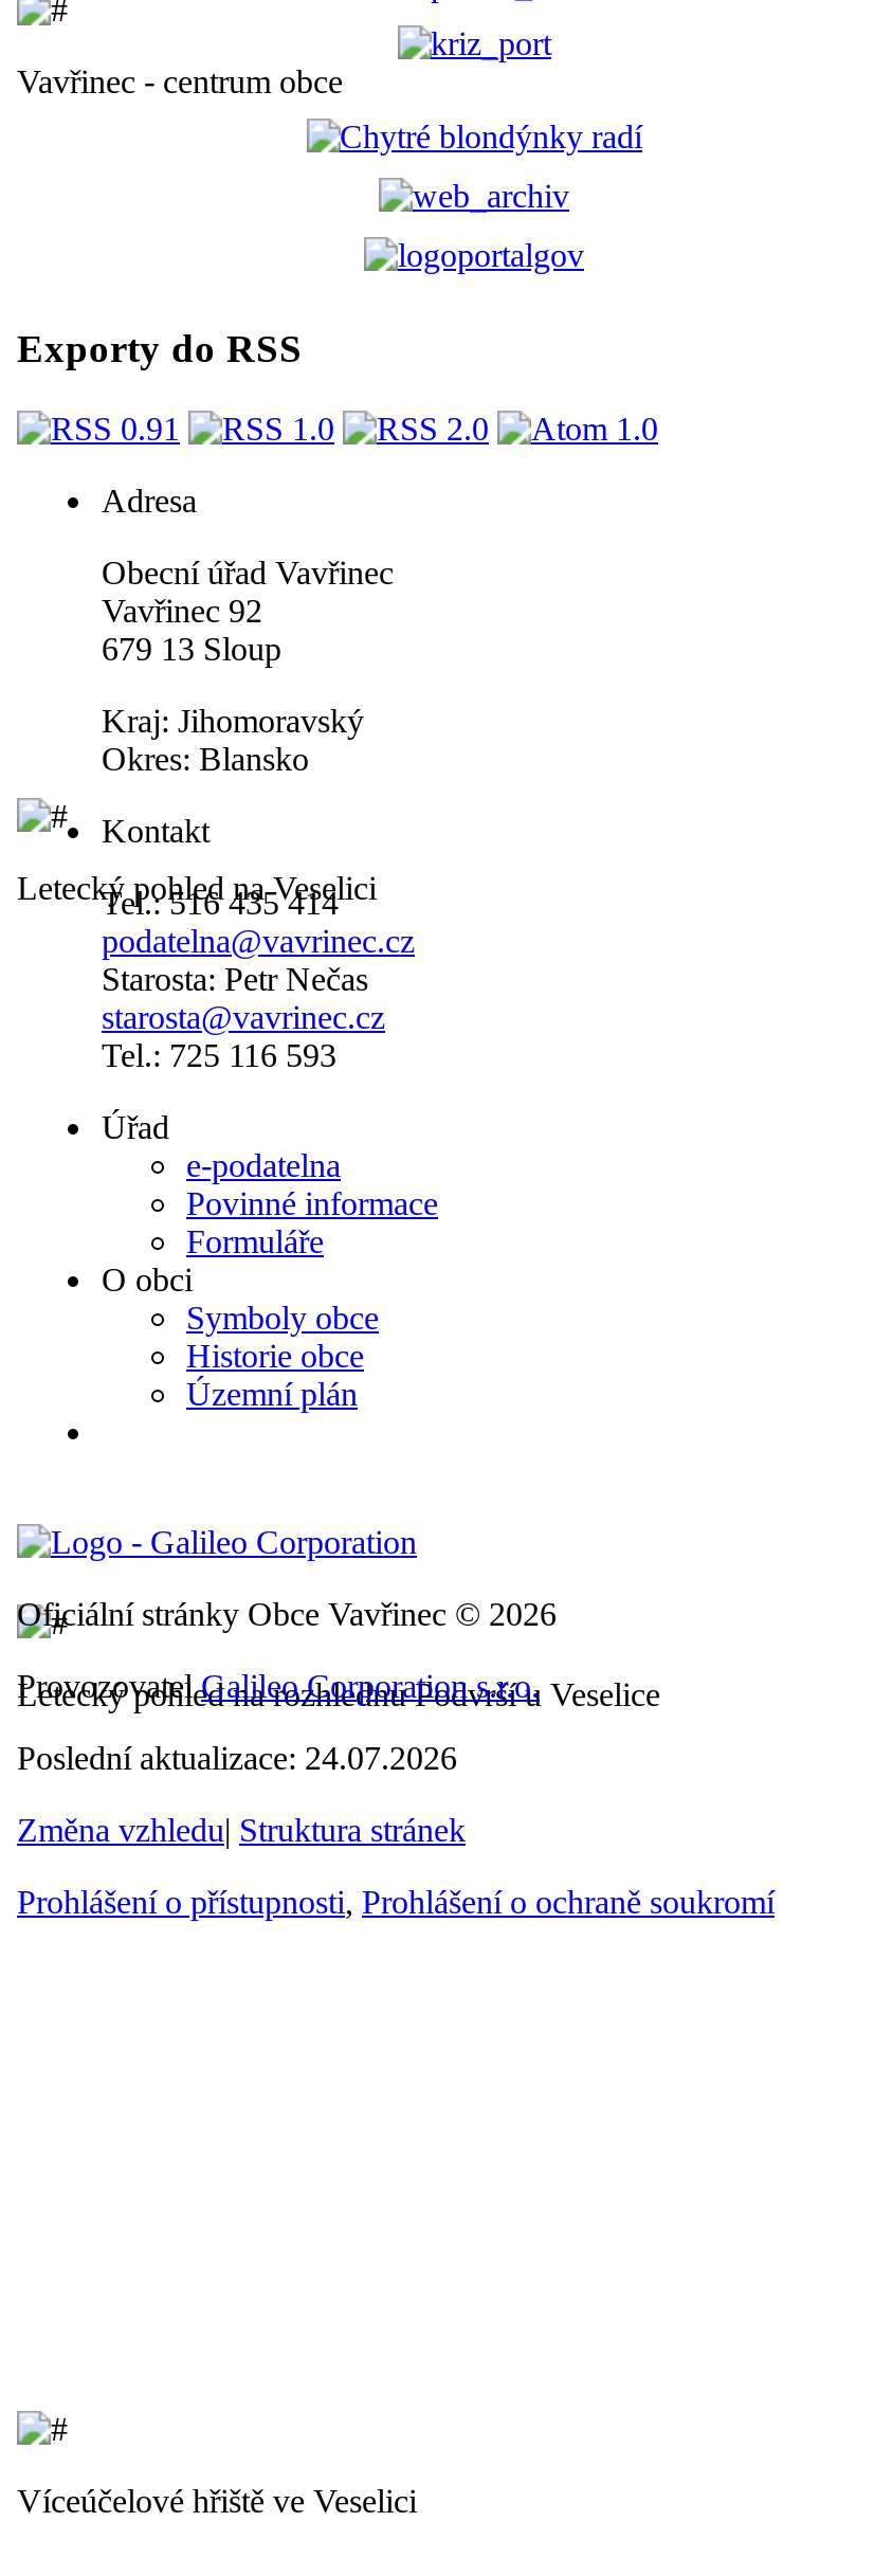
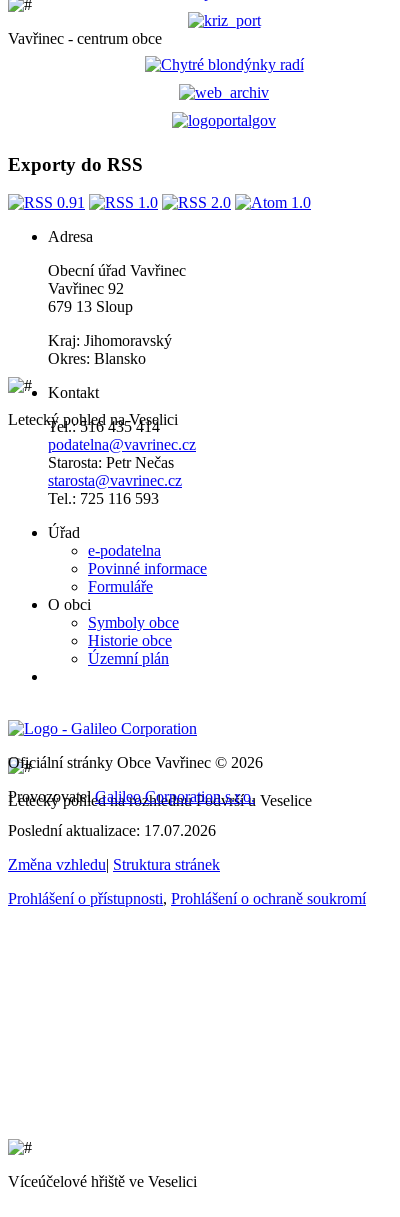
- Poslední aktualizace: 24.07.2026
+ Poslední aktualizace: 17.07.2026
